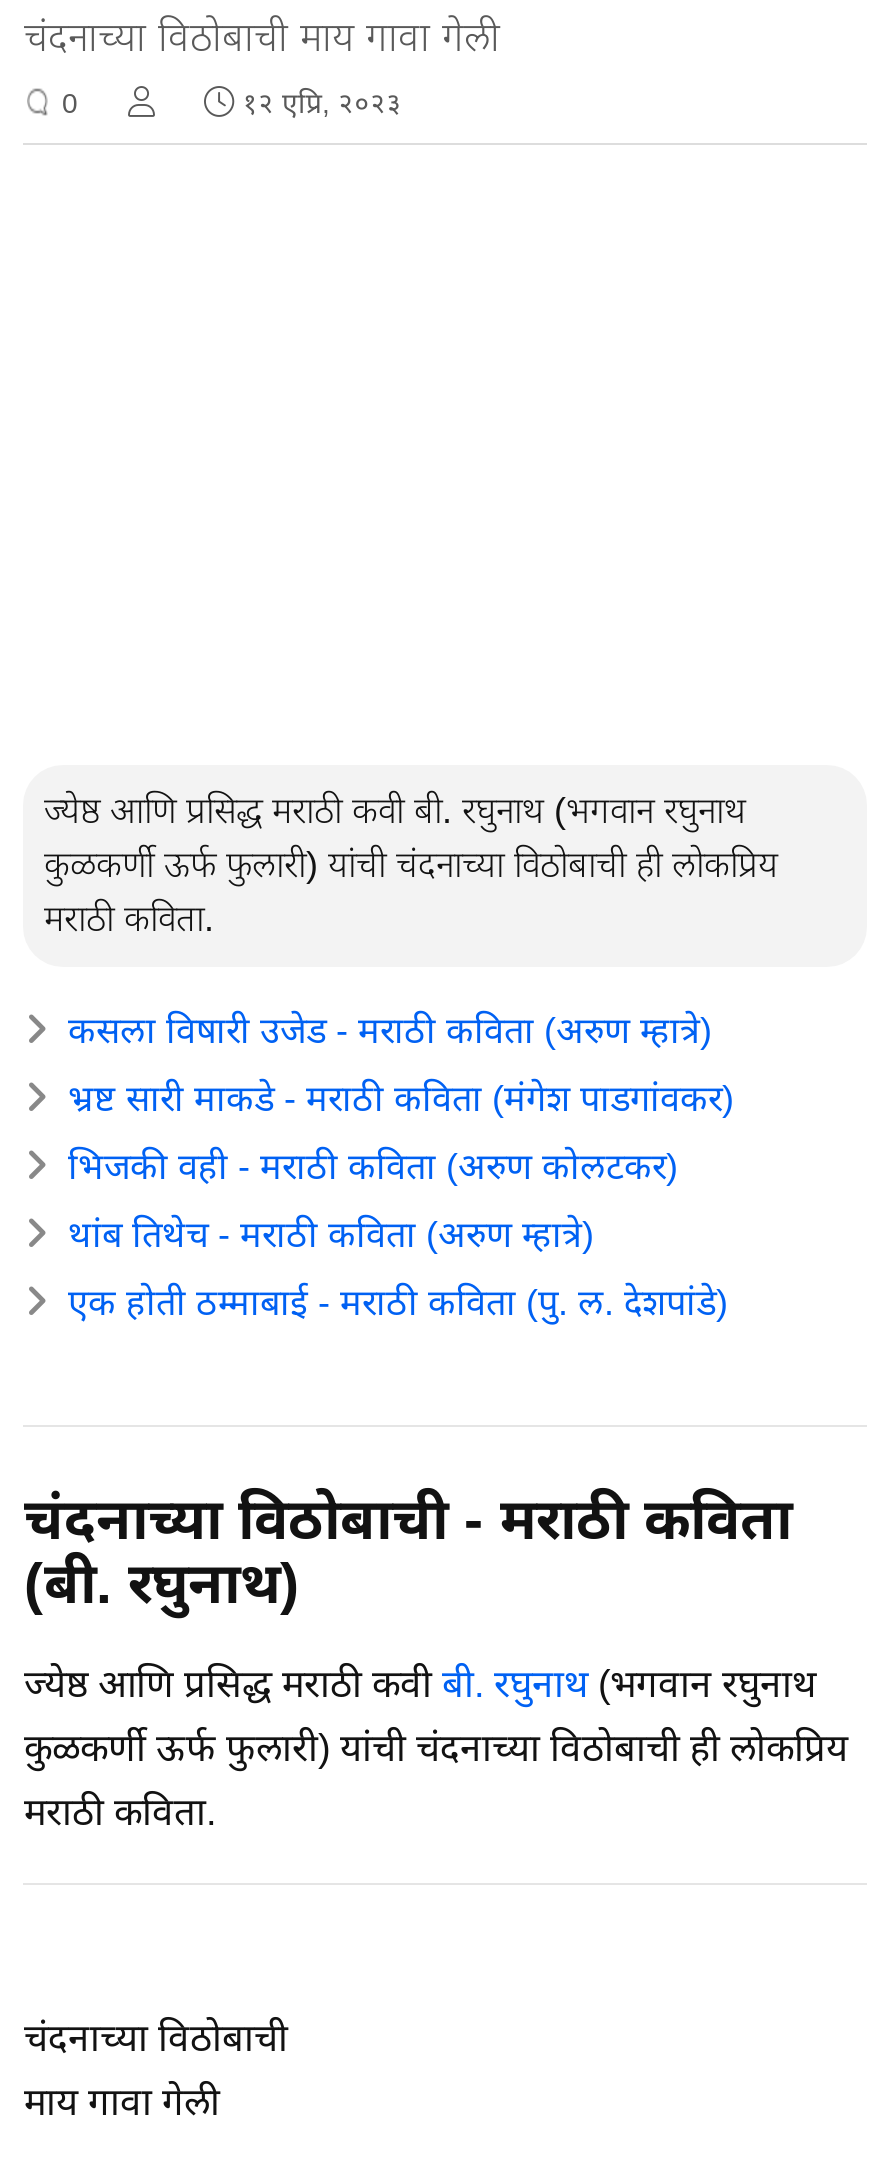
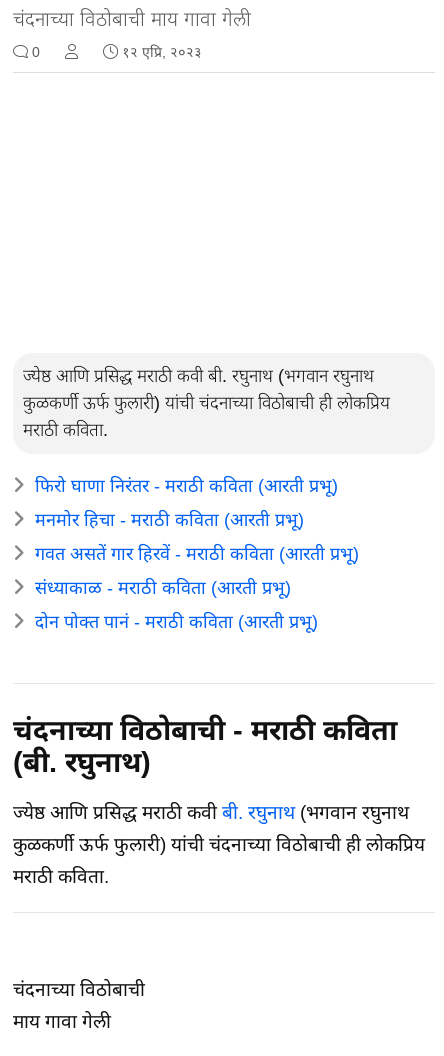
- कसला विषारी उजेड - मराठी कविता (अरुण म्हात्रे)
+ फिरो घाणा निरंतर - मराठी कविता (आरती प्रभू)

- भ्रष्ट सारी माकडे - मराठी कविता (मंगेश पाडगांवकर)
+ मनमोर हिचा - मराठी कविता (आरती प्रभू)

- भिजकी वही - मराठी कविता (अरुण कोलटकर)
+ गवत असतें गार हिरवें - मराठी कविता (आरती प्रभू)

- थांब तिथेच - मराठी कविता (अरुण म्हात्रे)
+ संध्याकाळ - मराठी कविता (आरती प्रभू)

- एक होती ठम्माबाई - मराठी कविता (पु. ल. देशपांडे)
+ दोन पोक्त पानं - मराठी कविता (आरती प्रभू)
